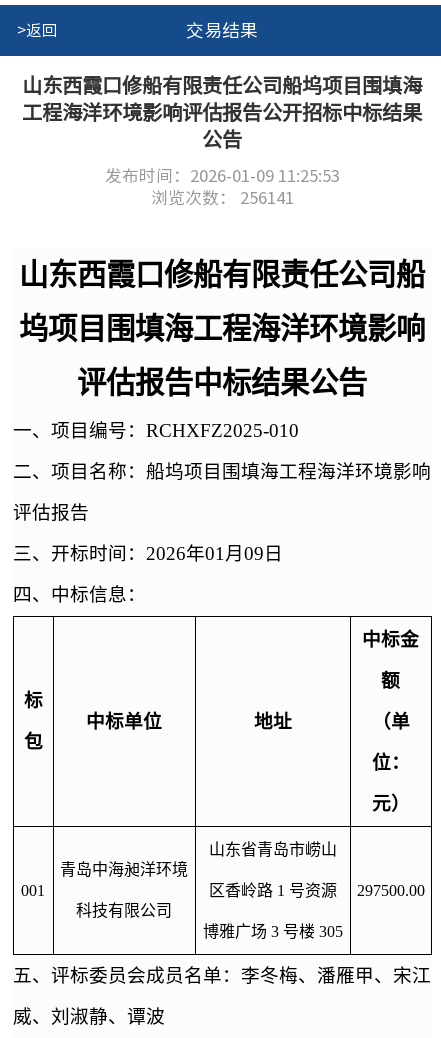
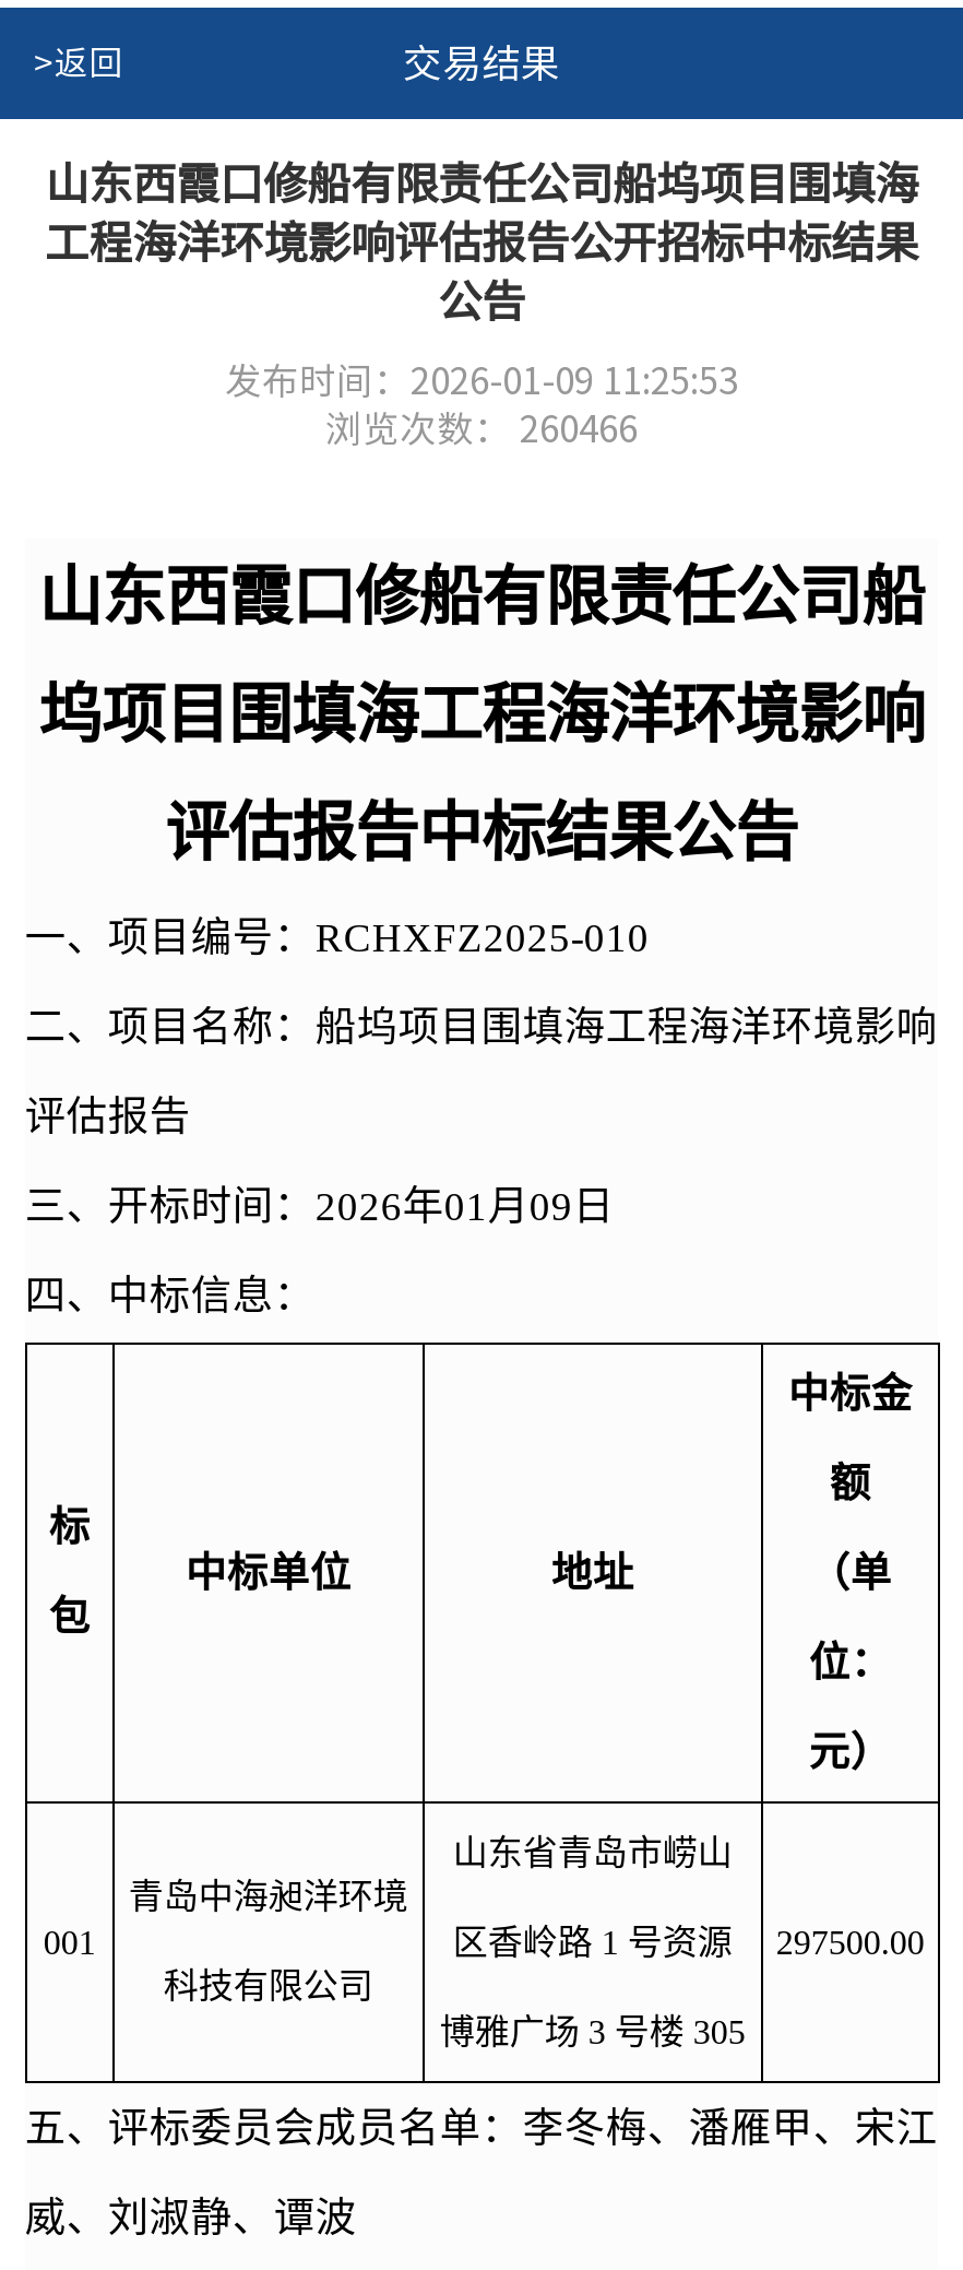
- 浏览次数：256141
+ 浏览次数：260466
